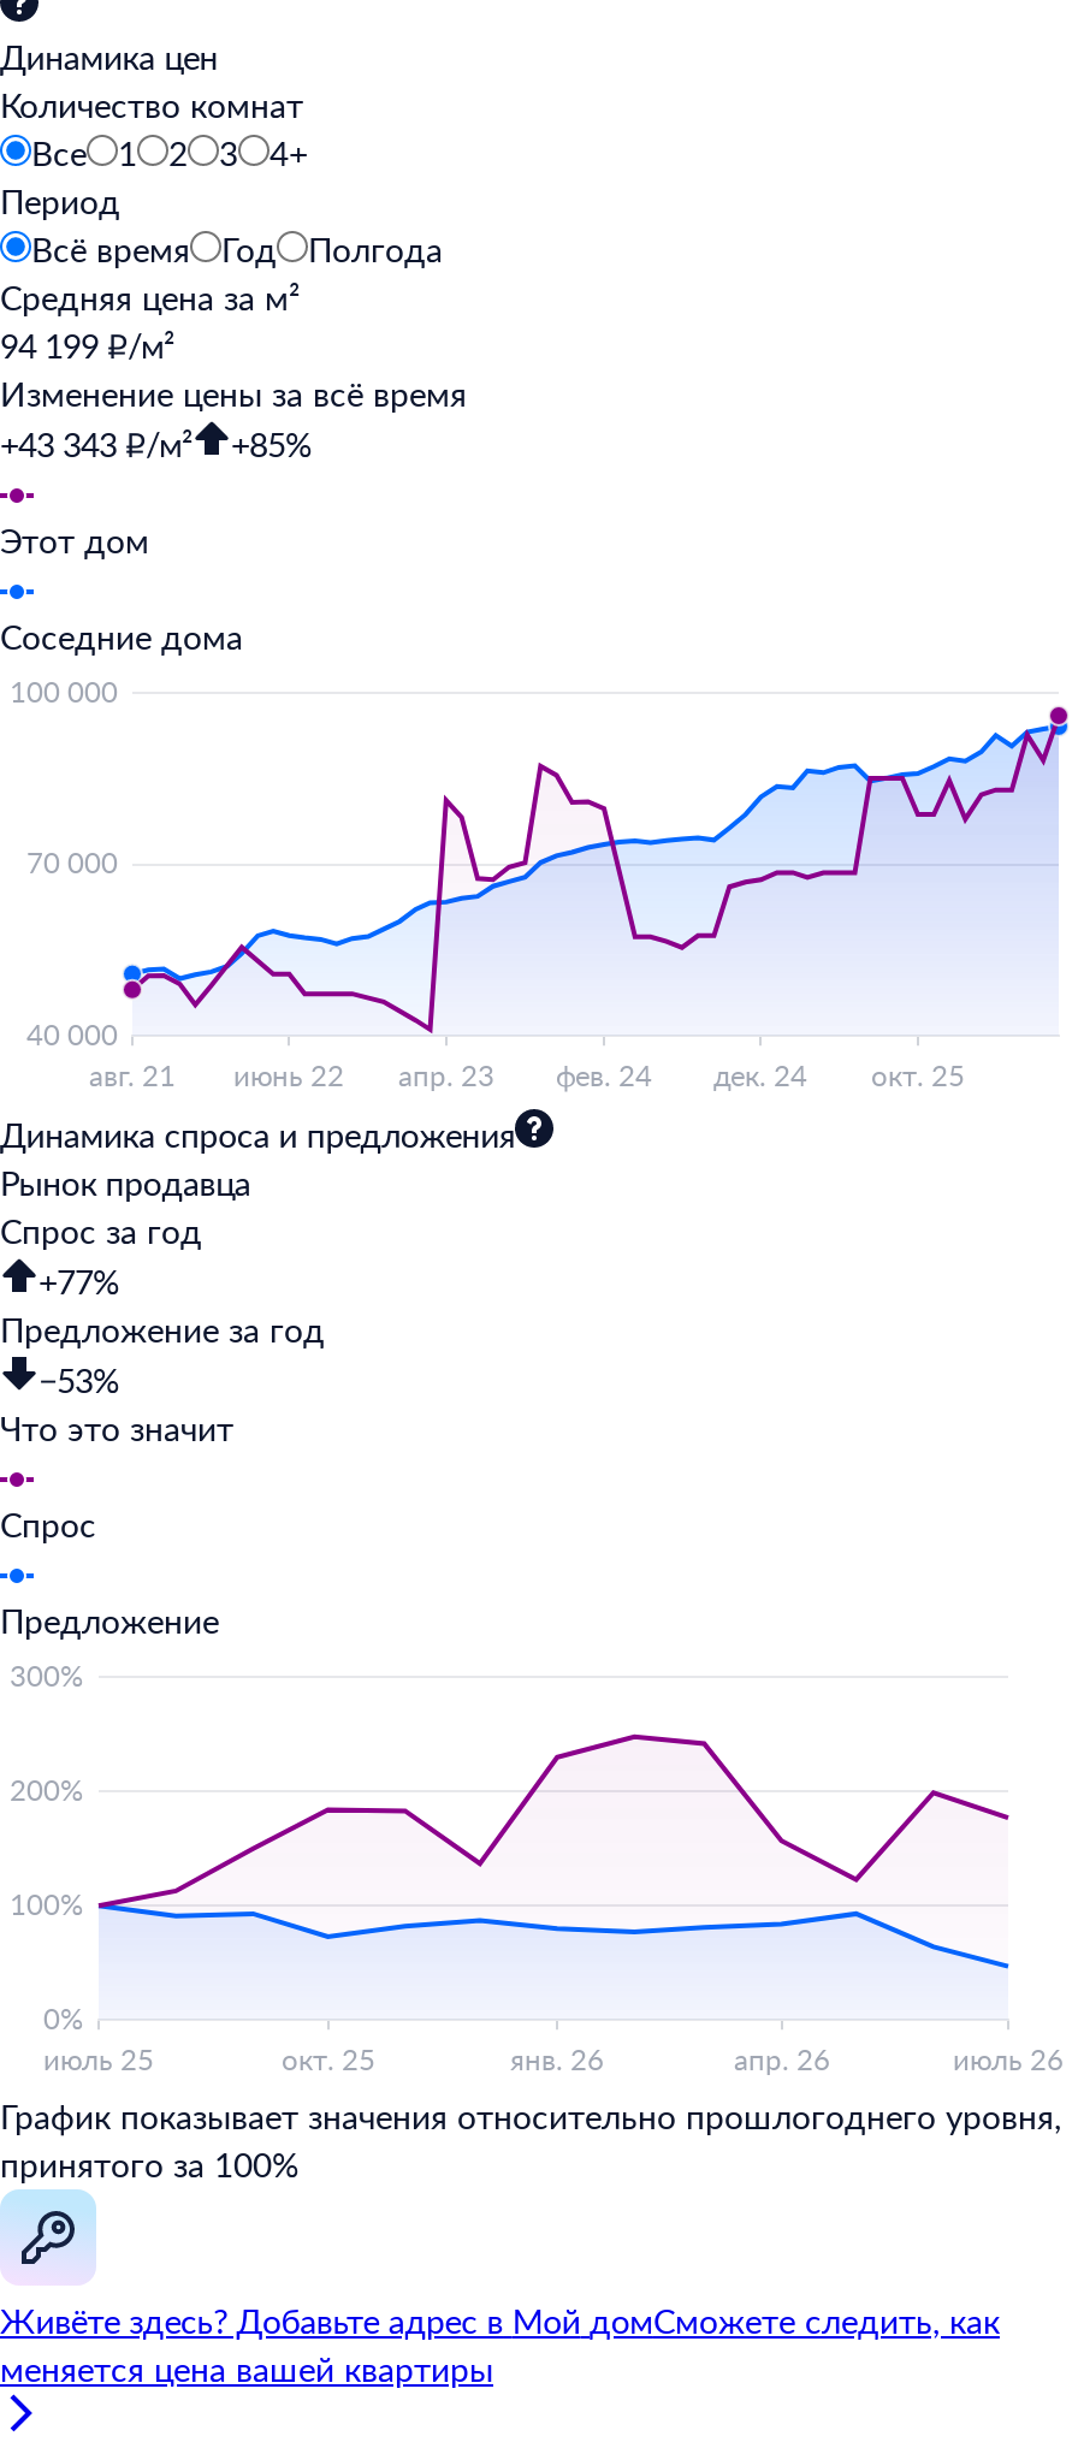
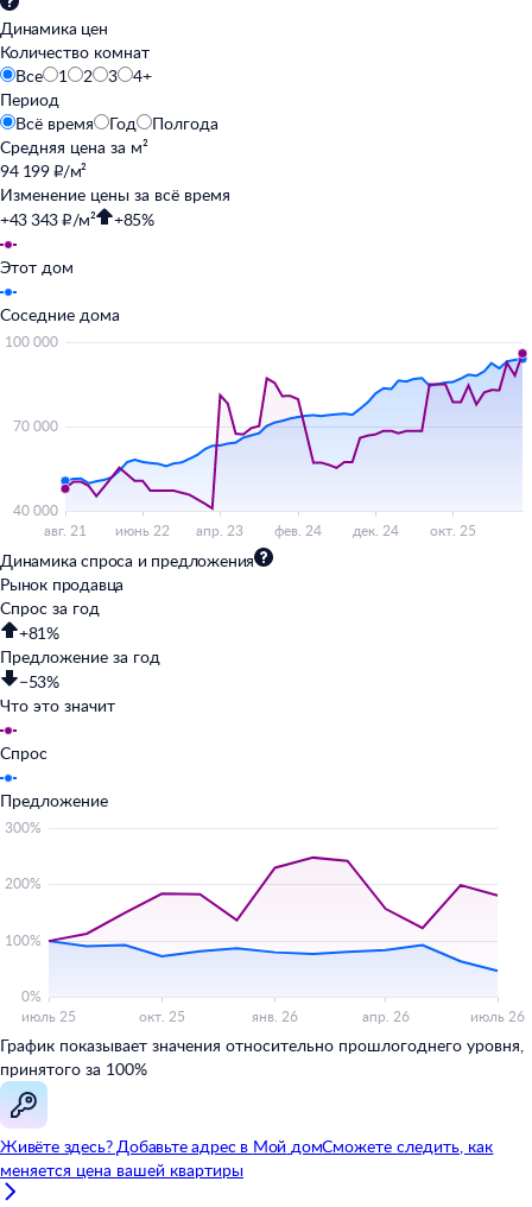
- +77%
+ +81%
